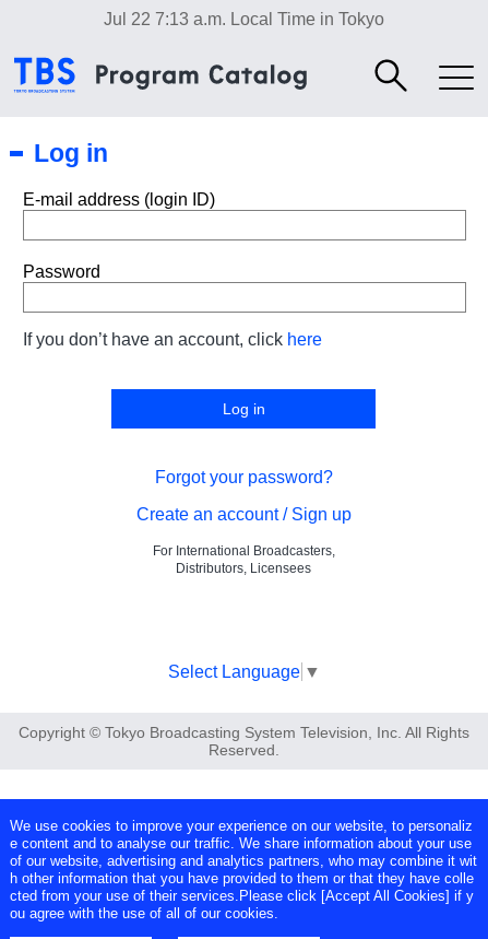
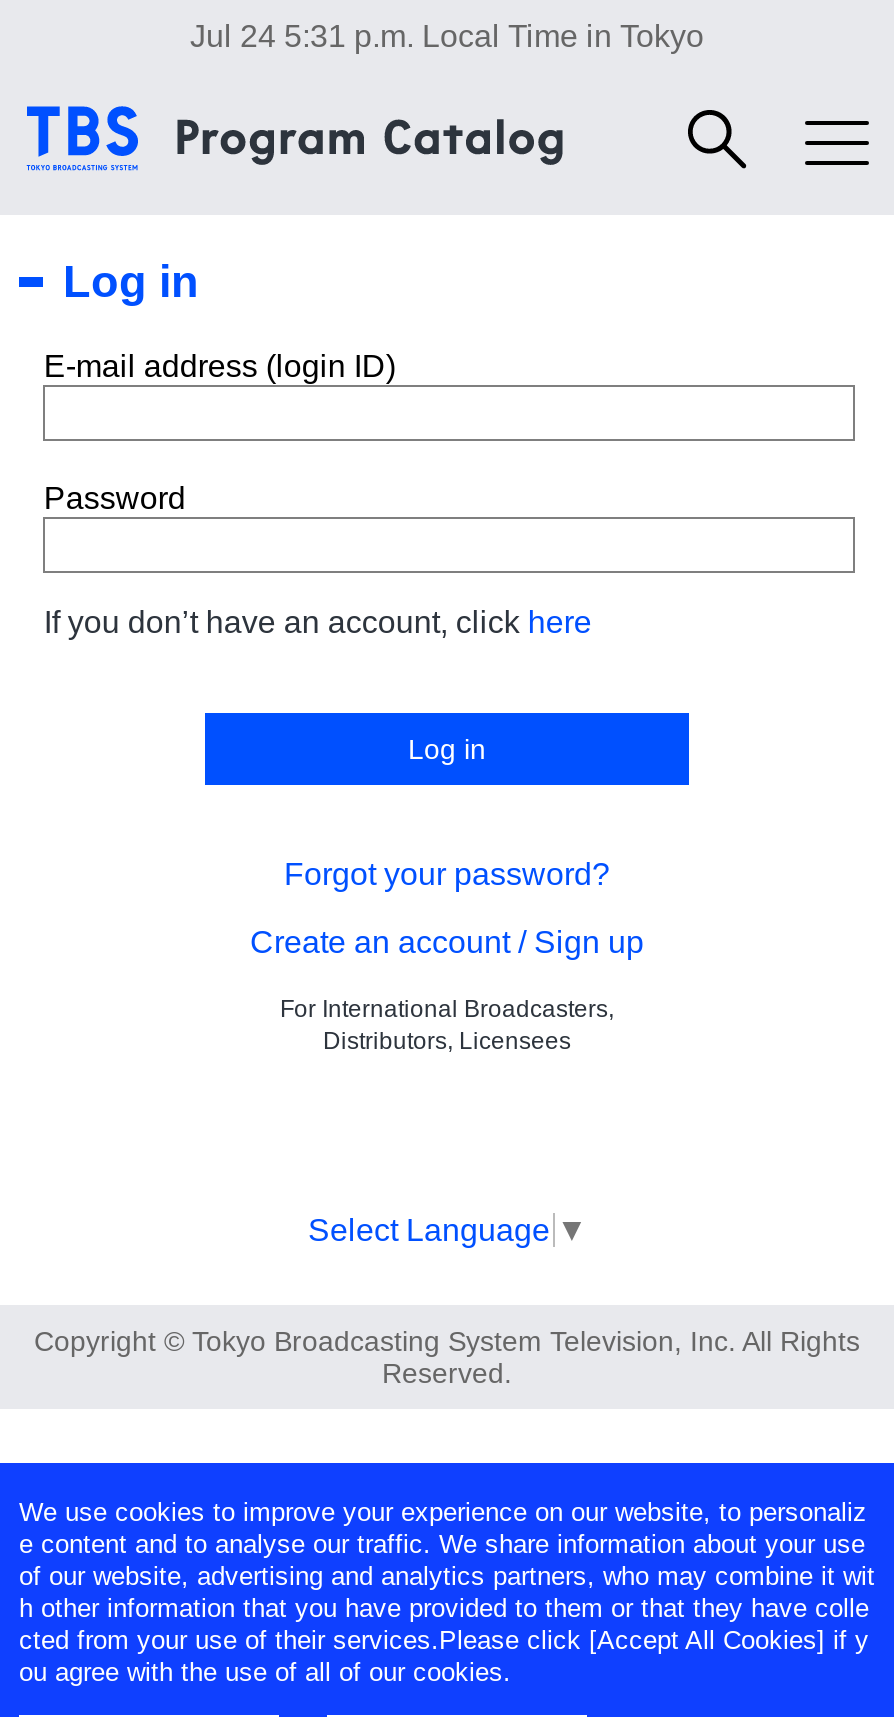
- Jul 22 7:13 a.m. Local Time in Tokyo
+ Jul 24 5:31 p.m. Local Time in Tokyo
